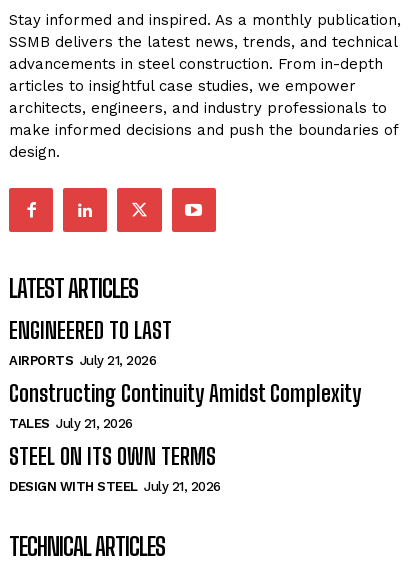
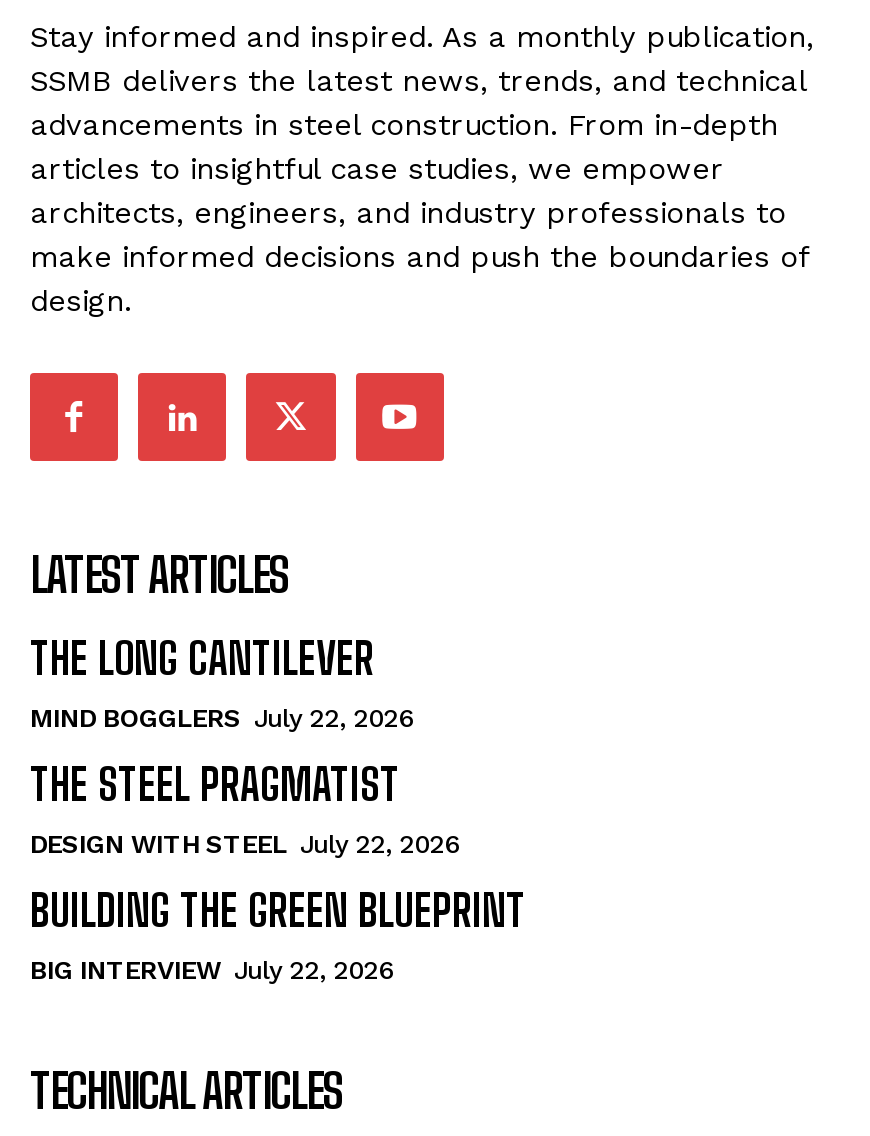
- ENGINEERED TO LAST
- AIRPORTS July 21, 2026
- Constructing Continuity Amidst Complexity
- TALES July 21, 2026
- STEEL ON ITS OWN TERMS
- DESIGN WITH STEEL July 21, 2026
+ THE LONG CANTILEVER
+ MIND BOGGLERS July 22, 2026
+ THE STEEL PRAGMATIST
+ DESIGN WITH STEEL July 22, 2026
+ BUILDING THE GREEN BLUEPRINT
+ BIG INTERVIEW July 22, 2026
